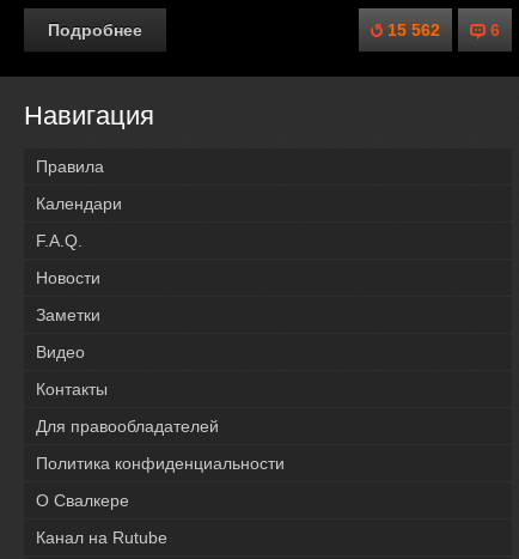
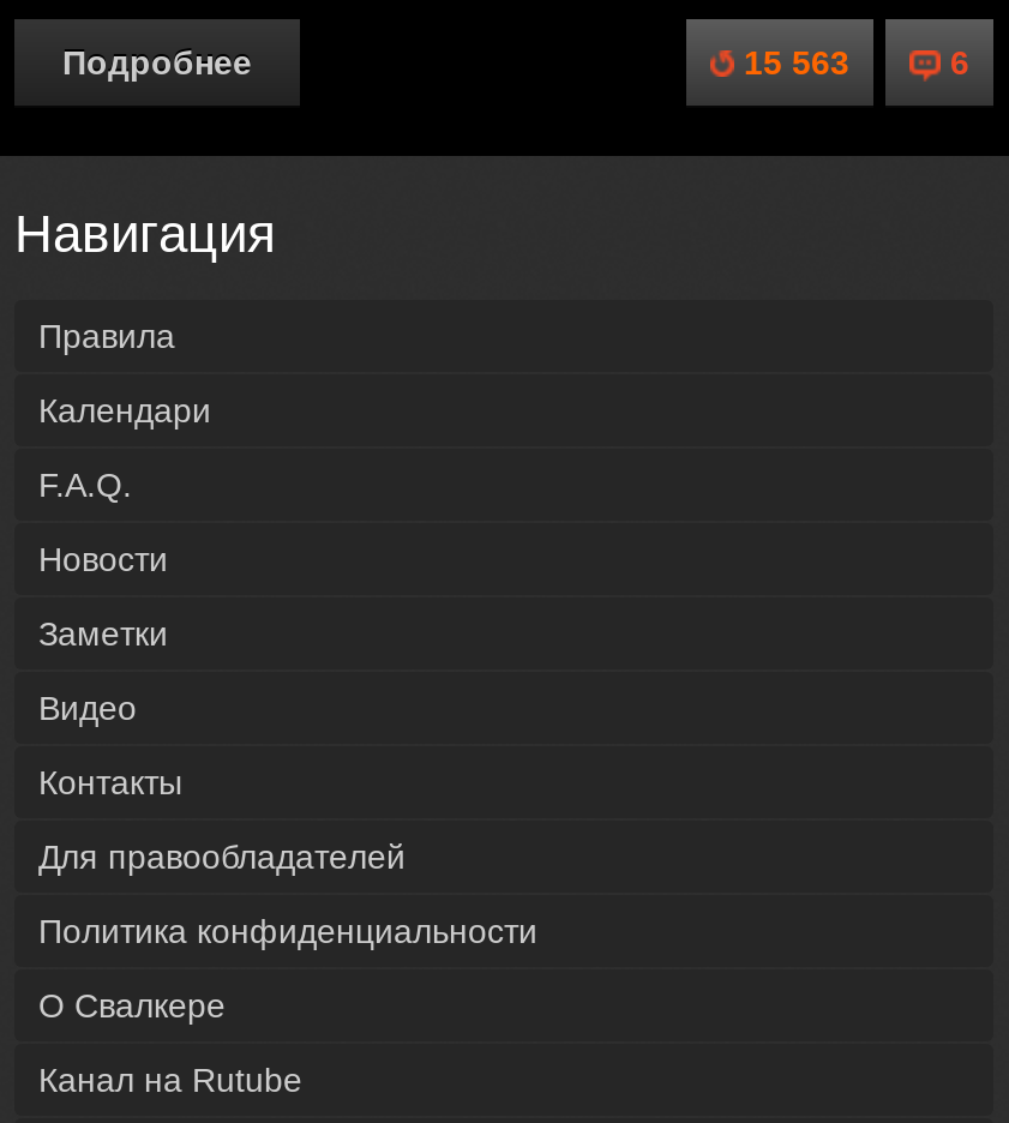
- 15 562
+ 15 563
